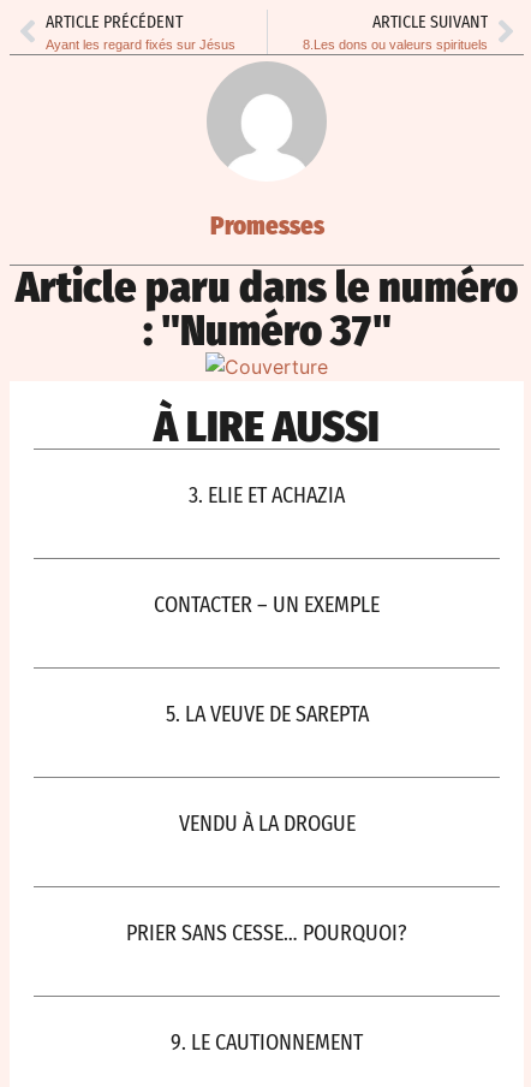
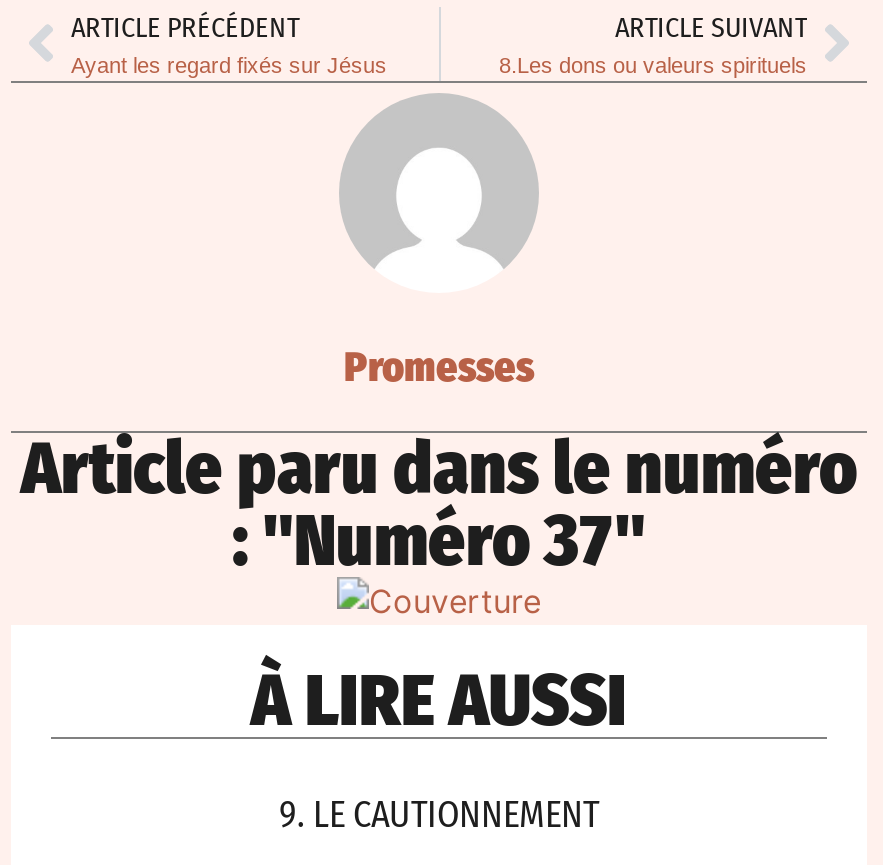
- 3. ELIE ET ACHAZIA

- CONTACTER – UN EXEMPLE

- 5. LA VEUVE DE SAREPTA

- VENDU À LA DROGUE

- PRIER SANS CESSE… POURQUOI?
